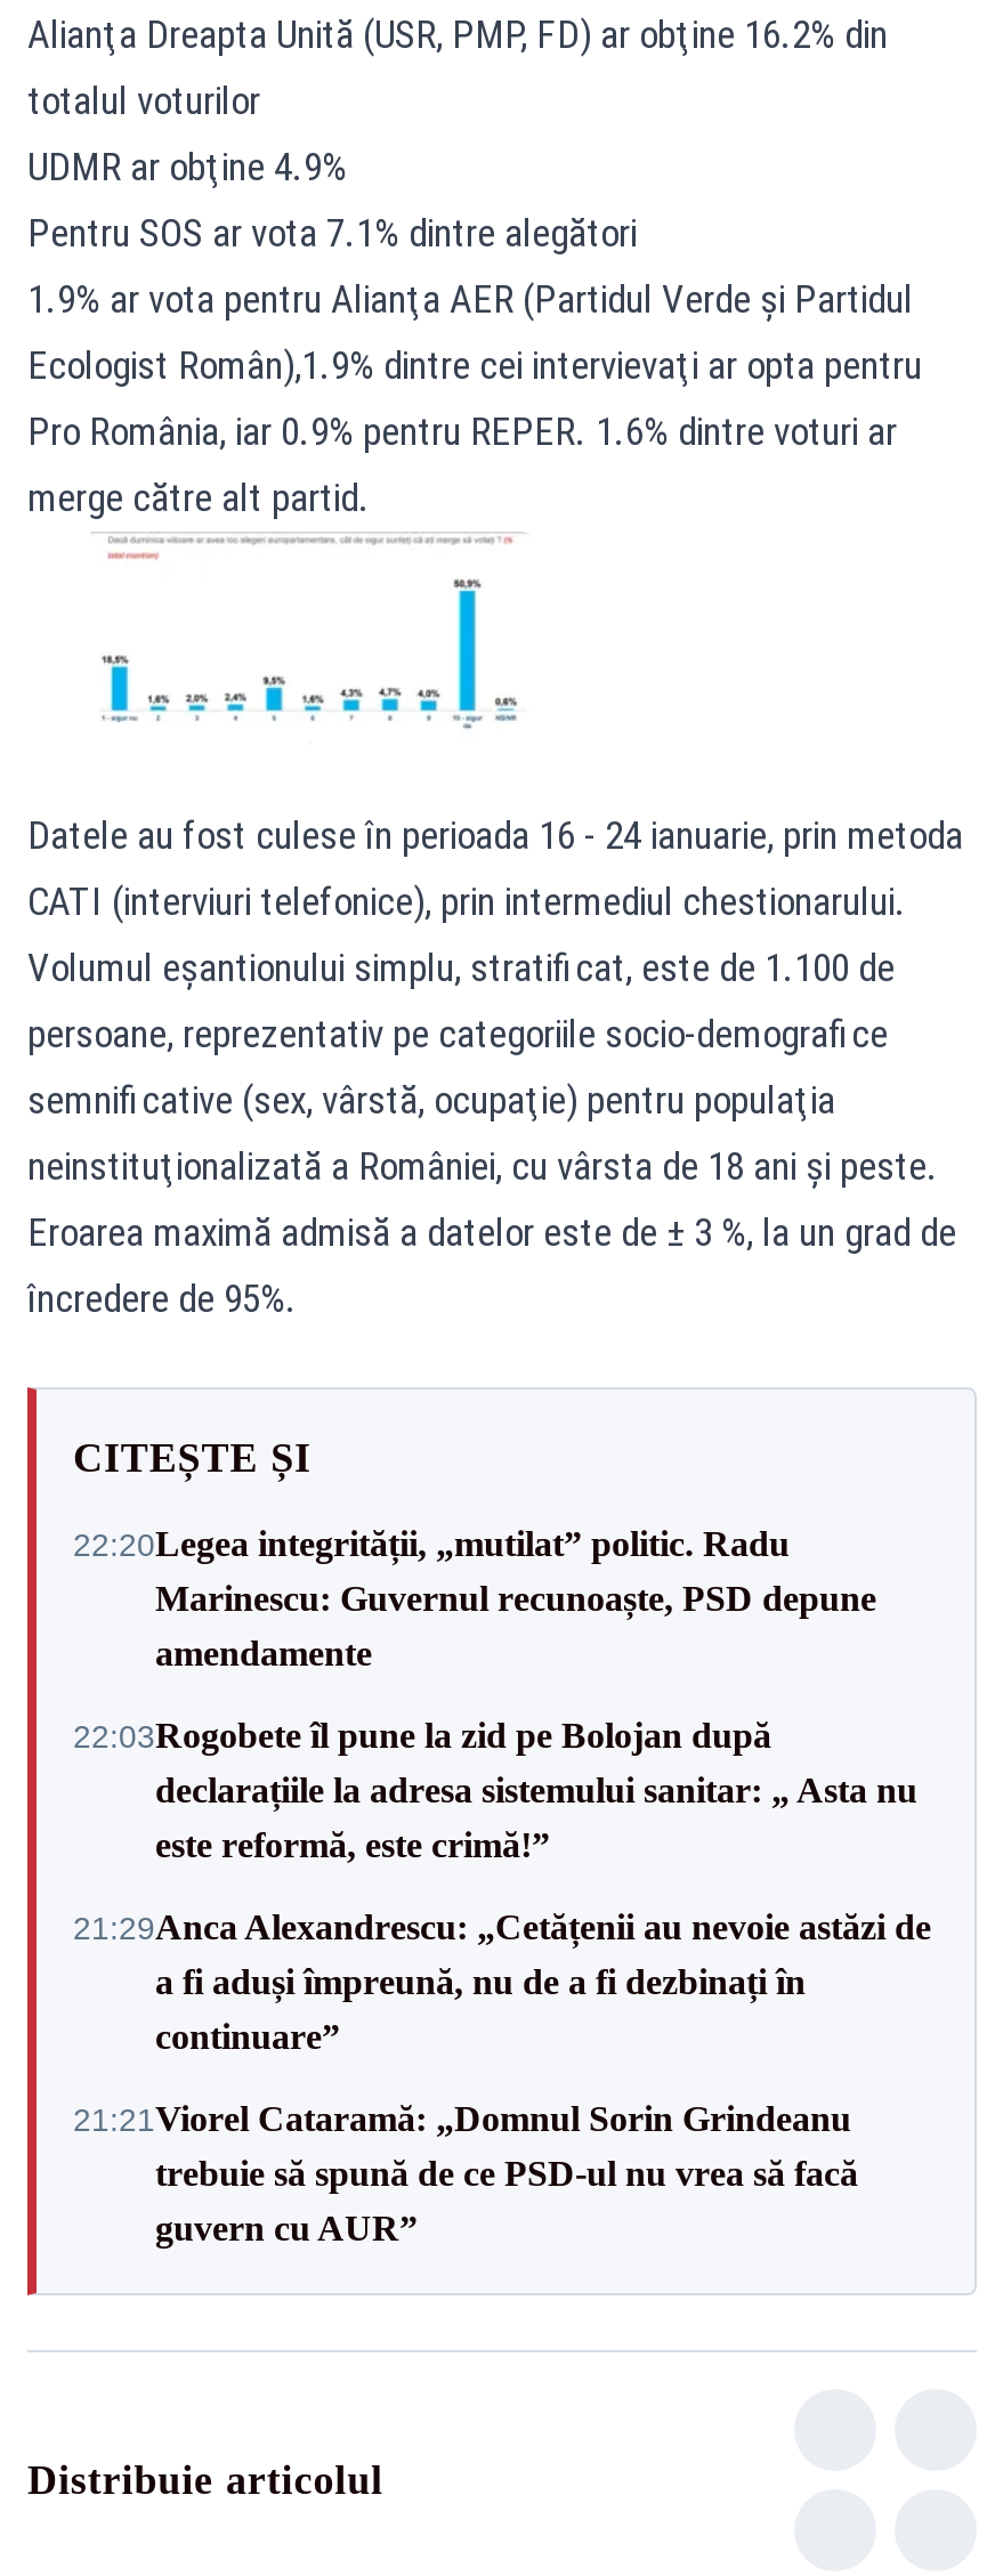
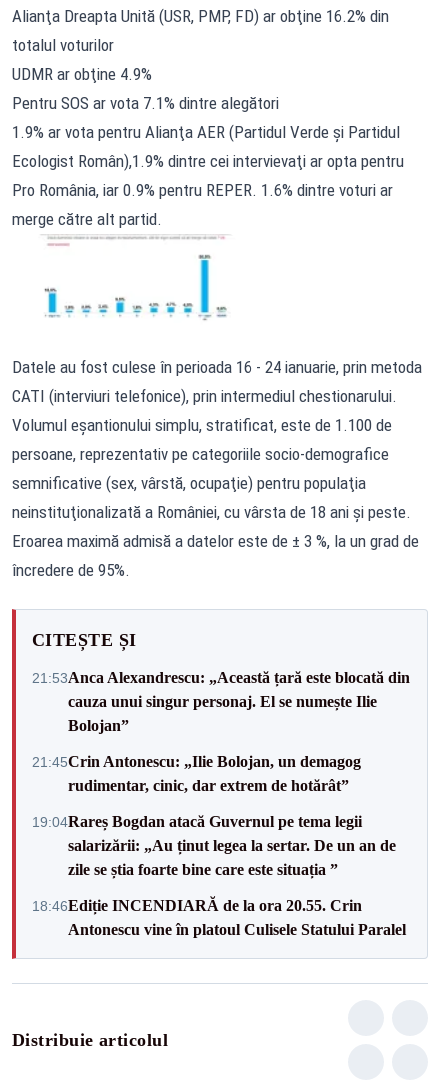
- 22:20Legea integrității, „mutilat” politic. Radu
- Marinescu: Guvernul recunoaște, PSD depune
- amendamente
+ 21:53Anca Alexandrescu: „Această țară este blocată din
+ cauza unui singur personaj. El se numește Ilie
+ Bolojan”

- 22:03Rogobete îl pune la zid pe Bolojan după
- declarațiile la adresa sistemului sanitar: „ Asta nu
- este reformă, este crimă!”
+ 21:45Crin Antonescu: „Ilie Bolojan, un demagog
+ rudimentar, cinic, dar extrem de hotărât”

- 21:29Anca Alexandrescu: „Cetățenii au nevoie astăzi de
- a fi aduși împreună, nu de a fi dezbinați în
- continuare”
+ 19:04Rareș Bogdan atacă Guvernul pe tema legii
+ salarizării: „Au ținut legea la sertar. De un an de
+ zile se știa foarte bine care este situația ”

- 21:21Viorel Cataramă: „Domnul Sorin Grindeanu
- trebuie să spună de ce PSD-ul nu vrea să facă
- guvern cu AUR”
+ 18:46Ediție INCENDIARĂ de la ora 20.55. Crin
+ Antonescu vine în platoul Culisele Statului Paralel
